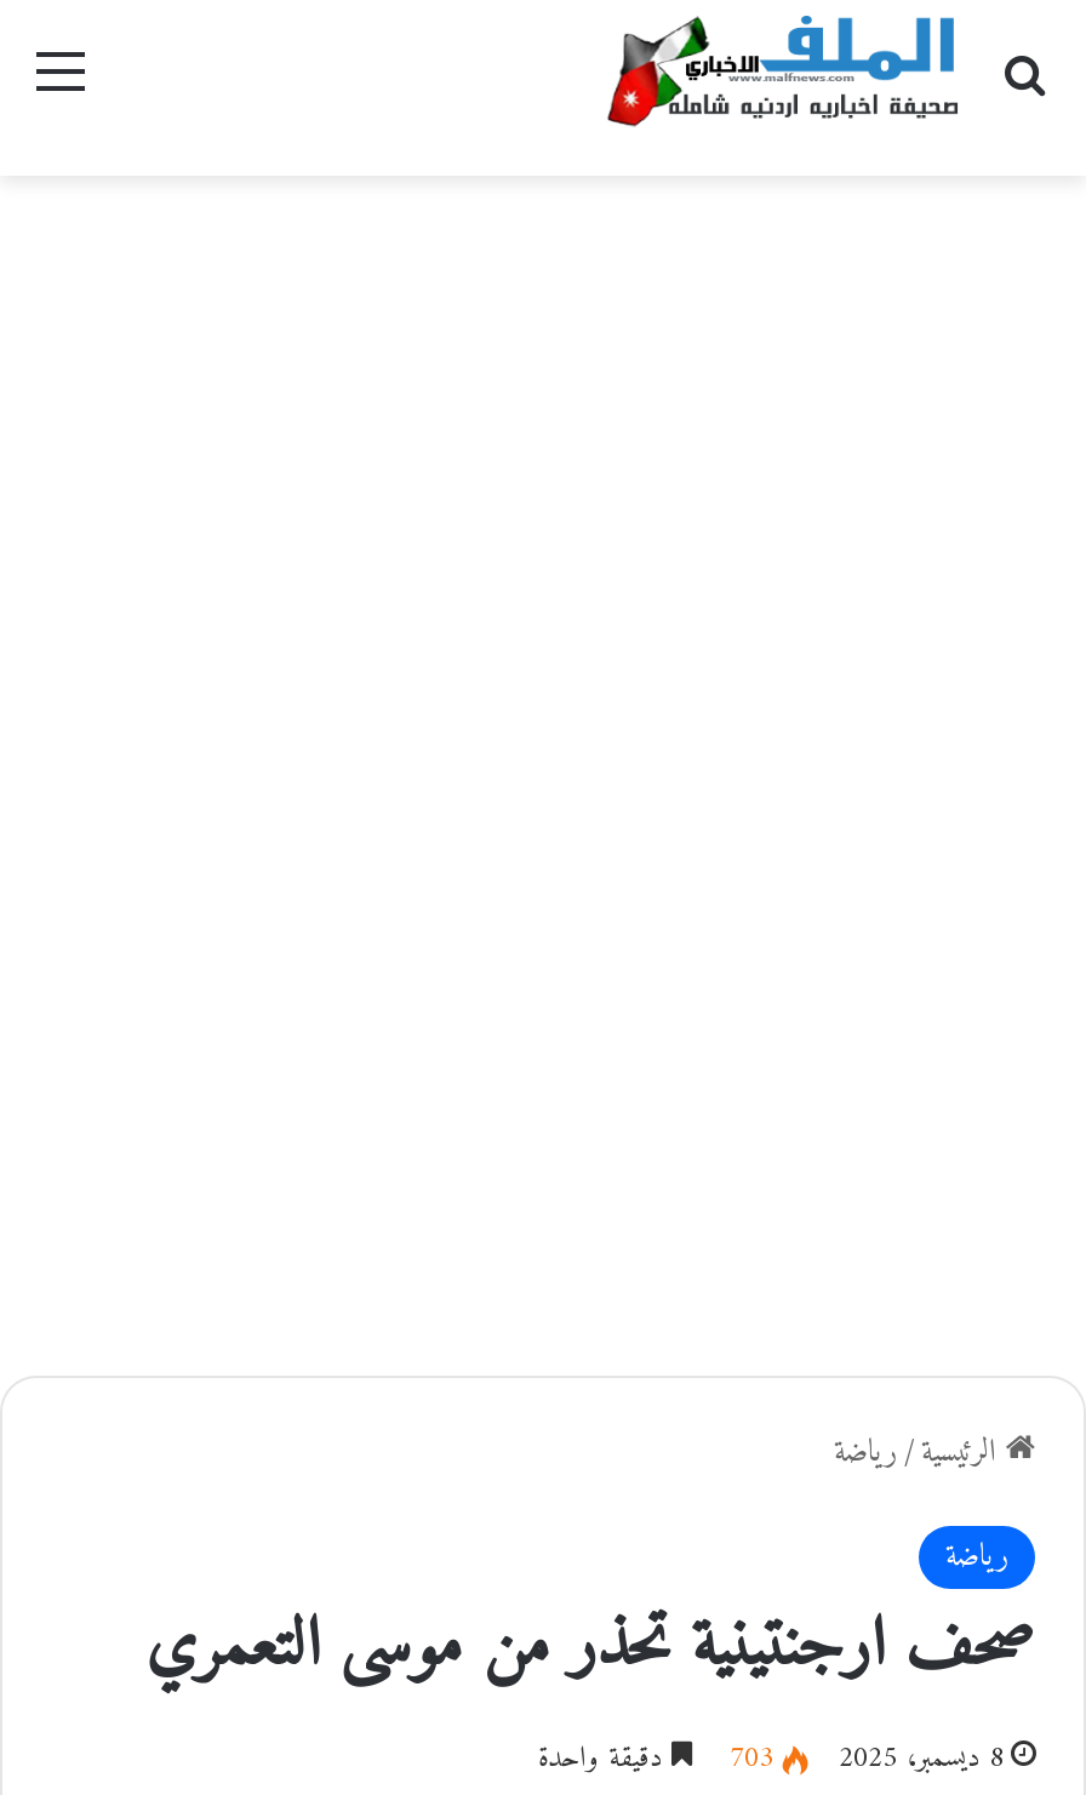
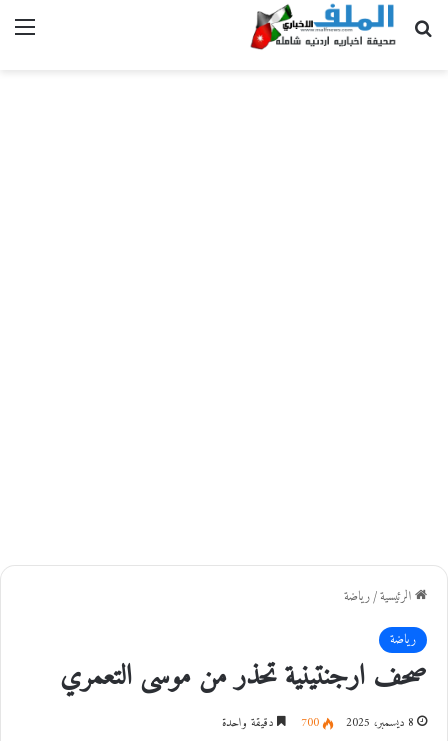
- 703 دقيقة واحدة
+ 700 دقيقة واحدة
